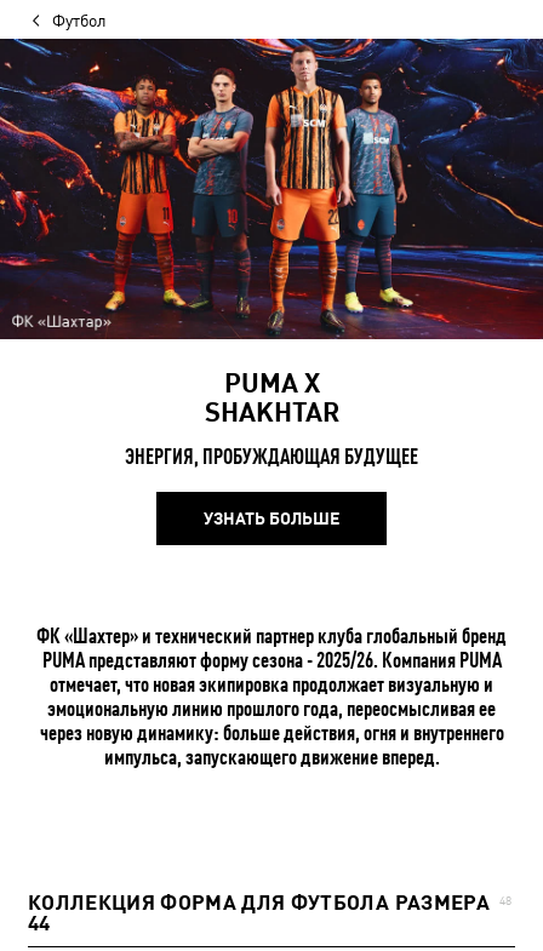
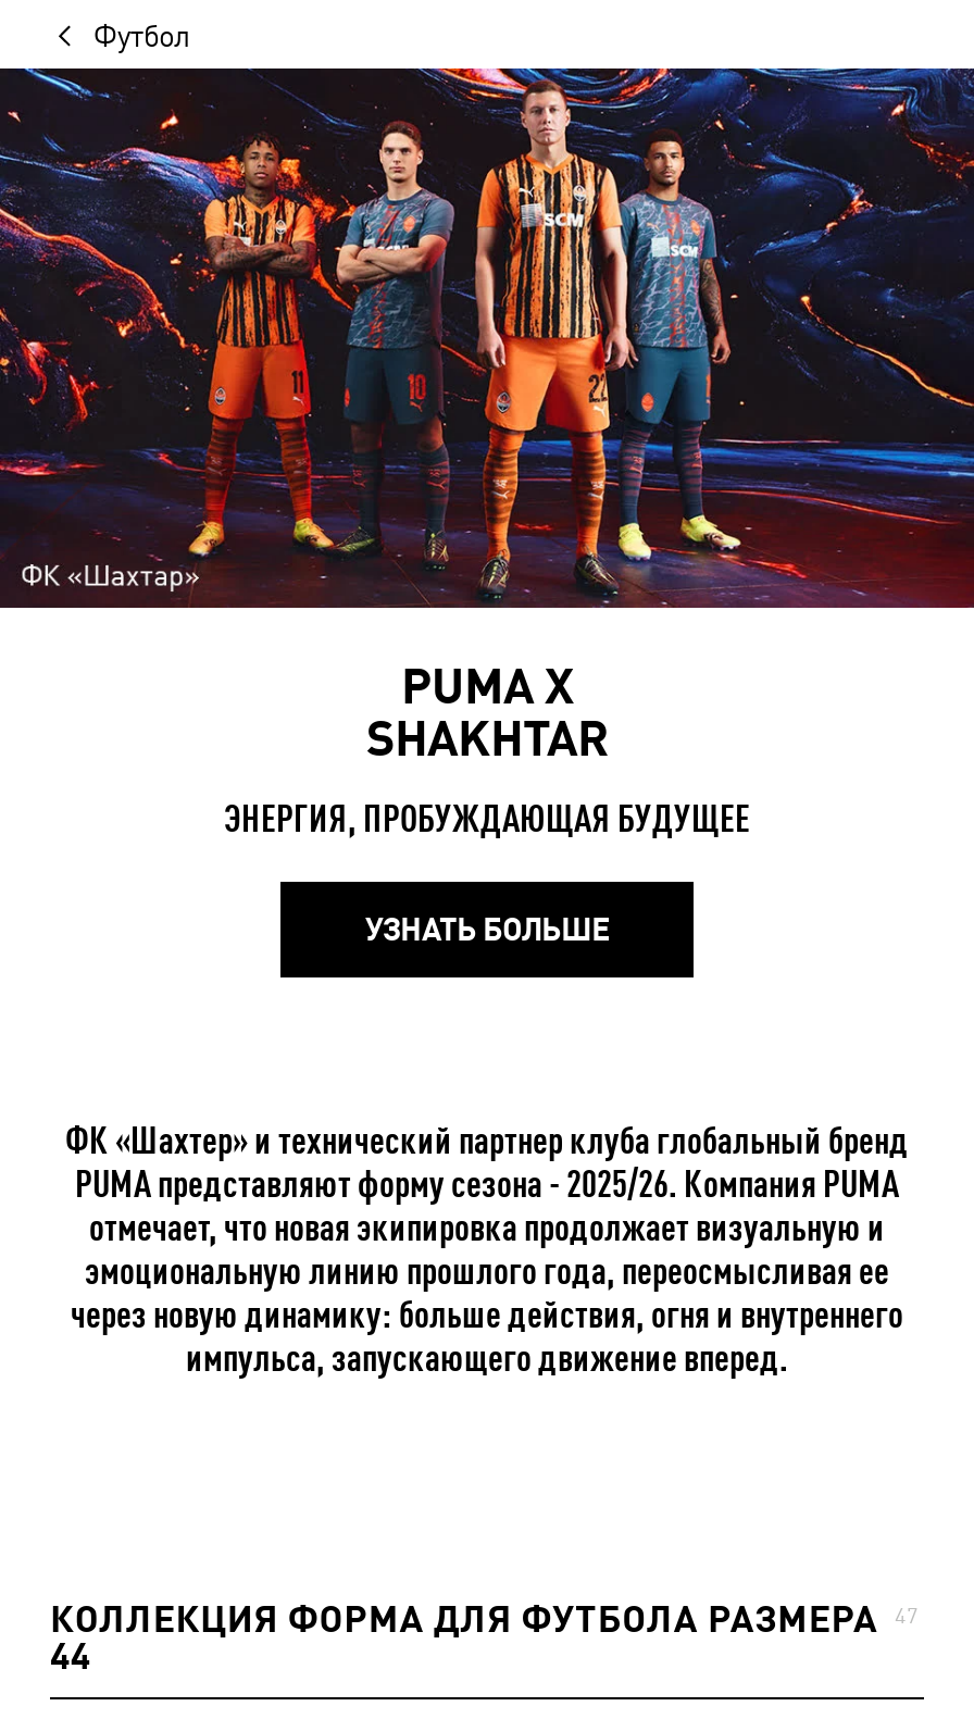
- КОЛЛЕКЦИЯ ФОРМА ДЛЯ ФУТБОЛА РАЗМЕРА 48
+ КОЛЛЕКЦИЯ ФОРМА ДЛЯ ФУТБОЛА РАЗМЕРА 47
